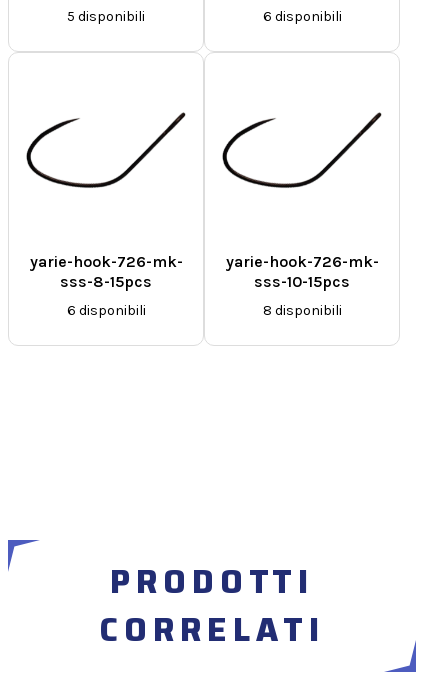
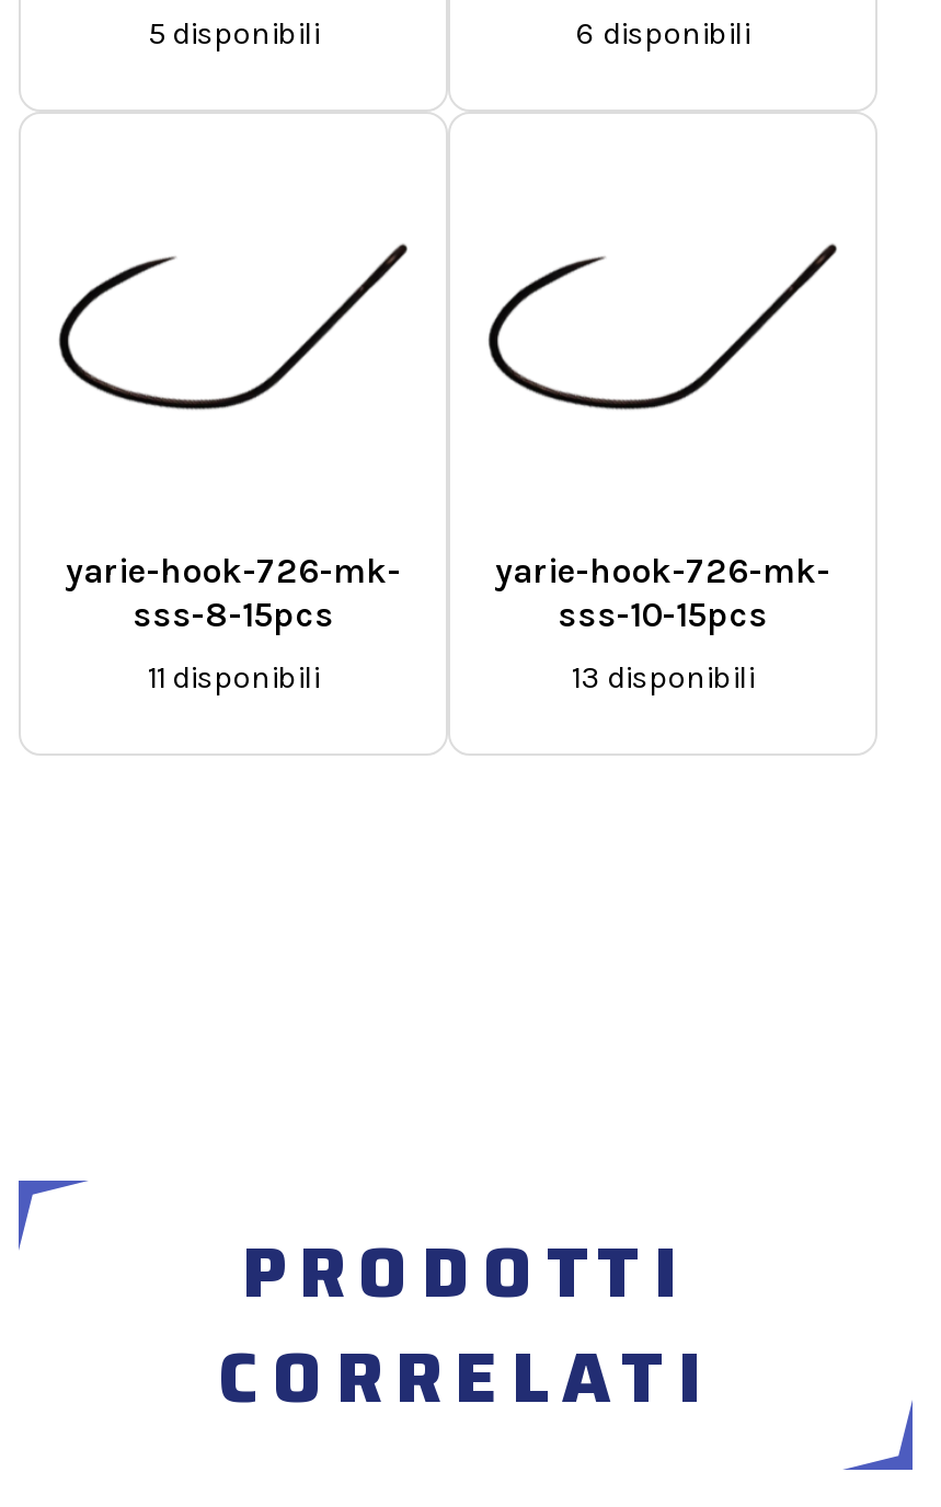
- 6 disponibili
+ 11 disponibili

- 8 disponibili
+ 13 disponibili
